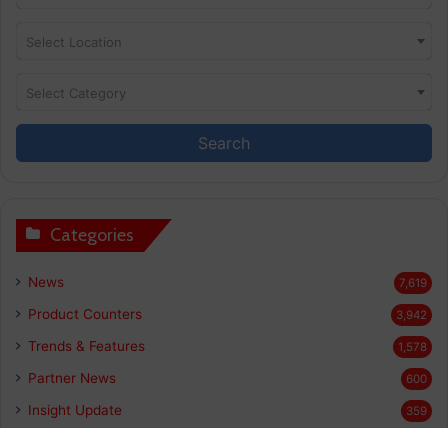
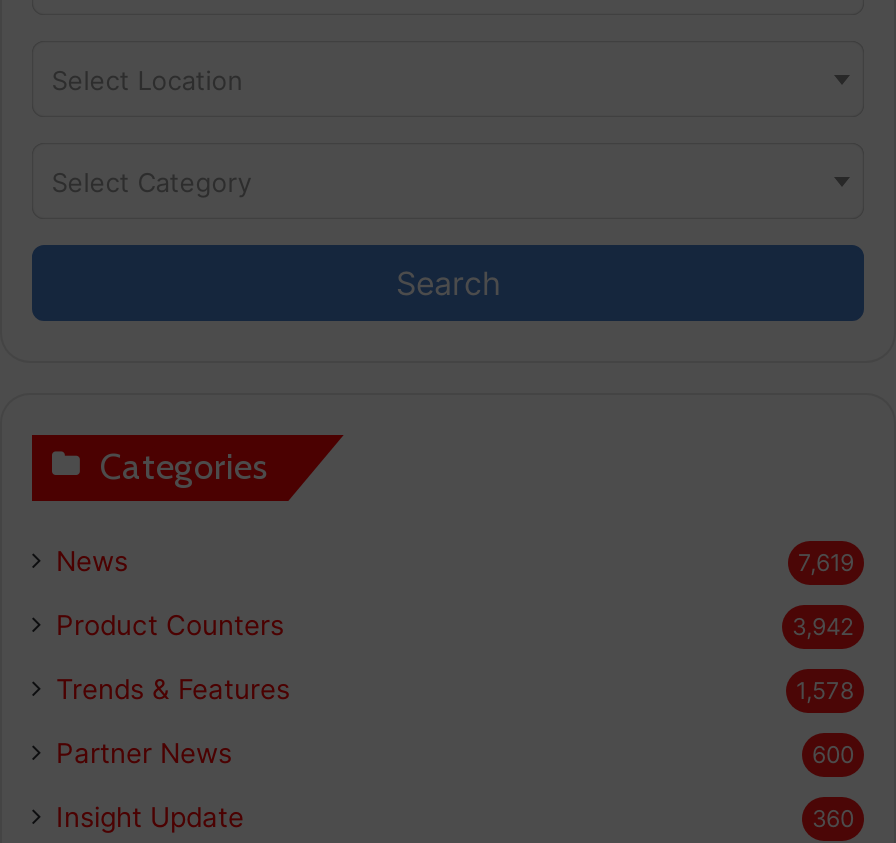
- 359
+ 360
